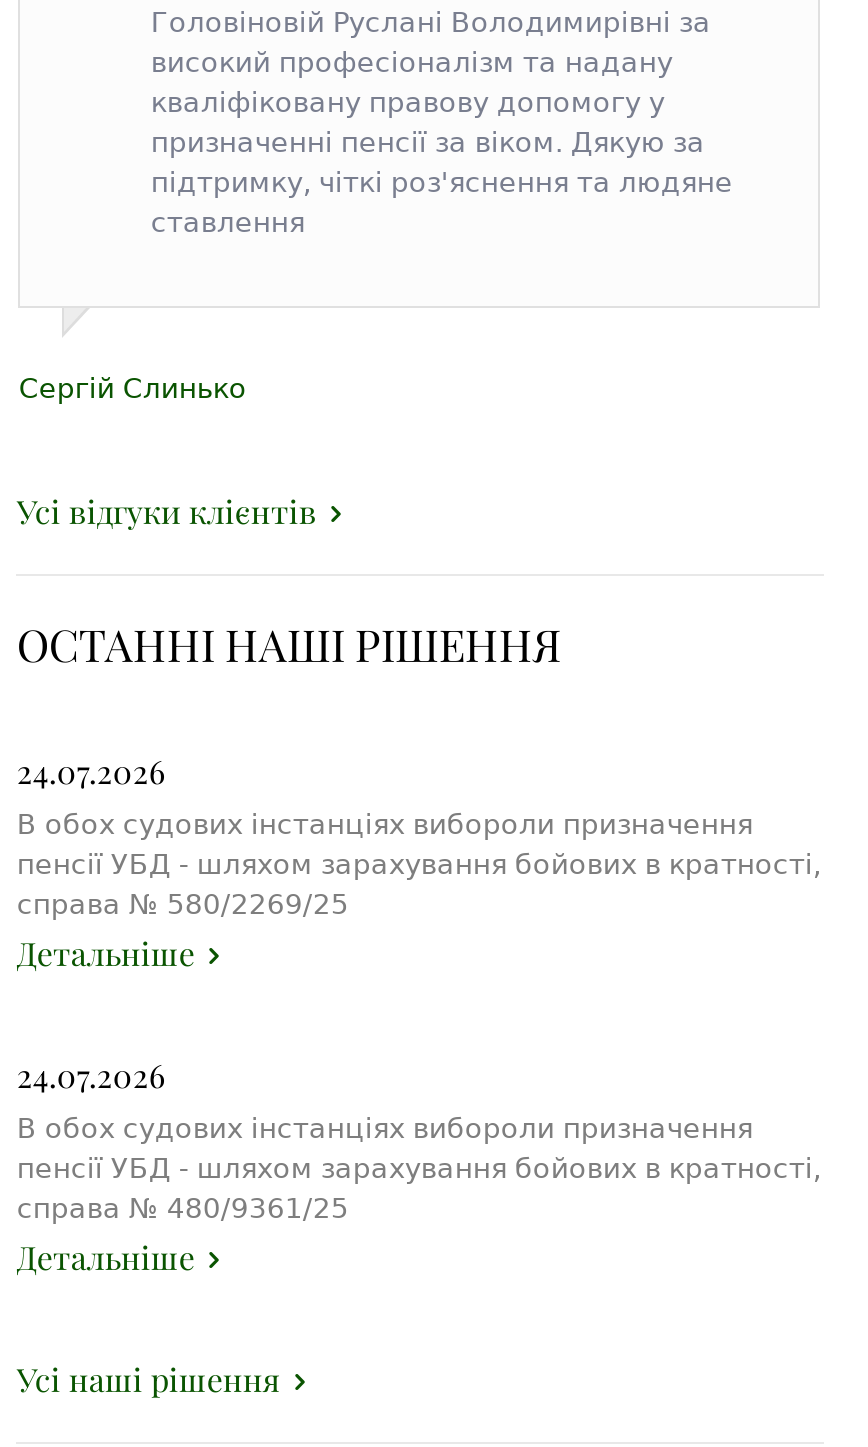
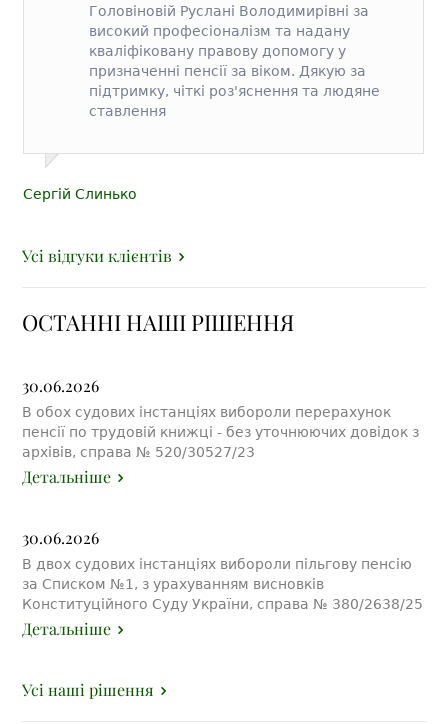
- 24.07.2026
- В обох судових інстанціях вибороли призначення
- пенсії УБД - шляхом зарахування бойових в кратності,
- справа № 580/2269/25
+ 30.06.2026
+ В обох судових інстанціях вибороли перерахунок
+ пенсії по трудовій книжці - без уточнюючих довідок з
+ архівів, справа № 520/30527/23

- 24.07.2026
- В обох судових інстанціях вибороли призначення
- пенсії УБД - шляхом зарахування бойових в кратності,
- справа № 480/9361/25
+ 30.06.2026
+ В двох судових інстанціях вибороли пільгову пенсію
+ за Списком №1, з урахуванням висновків
+ Конституційного Суду України, справа № 380/2638/25
